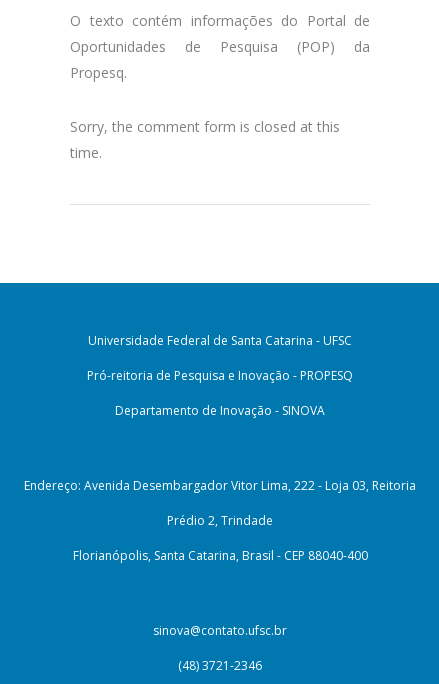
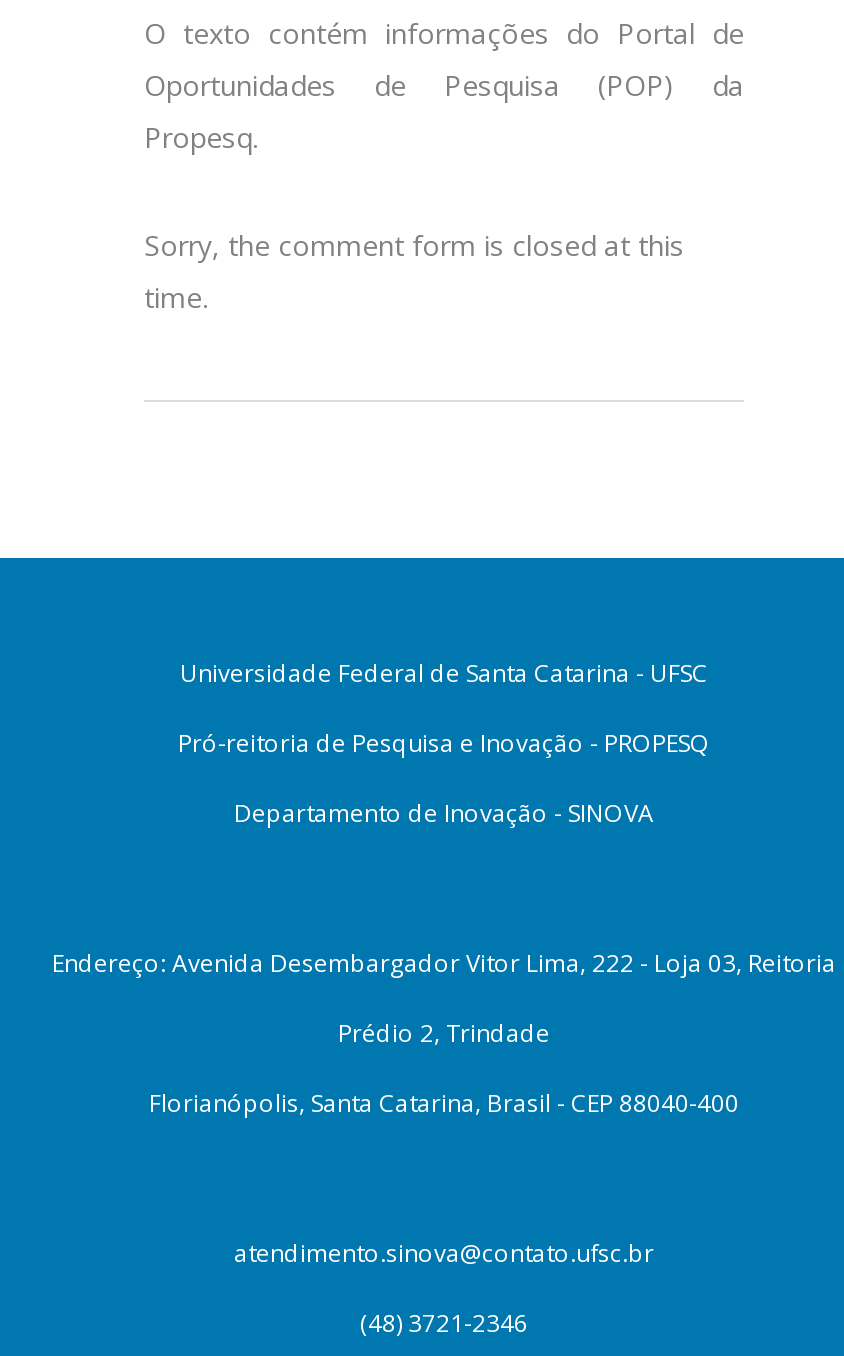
- sinova@contato.ufsc.br
+ atendimento.sinova@contato.ufsc.br
